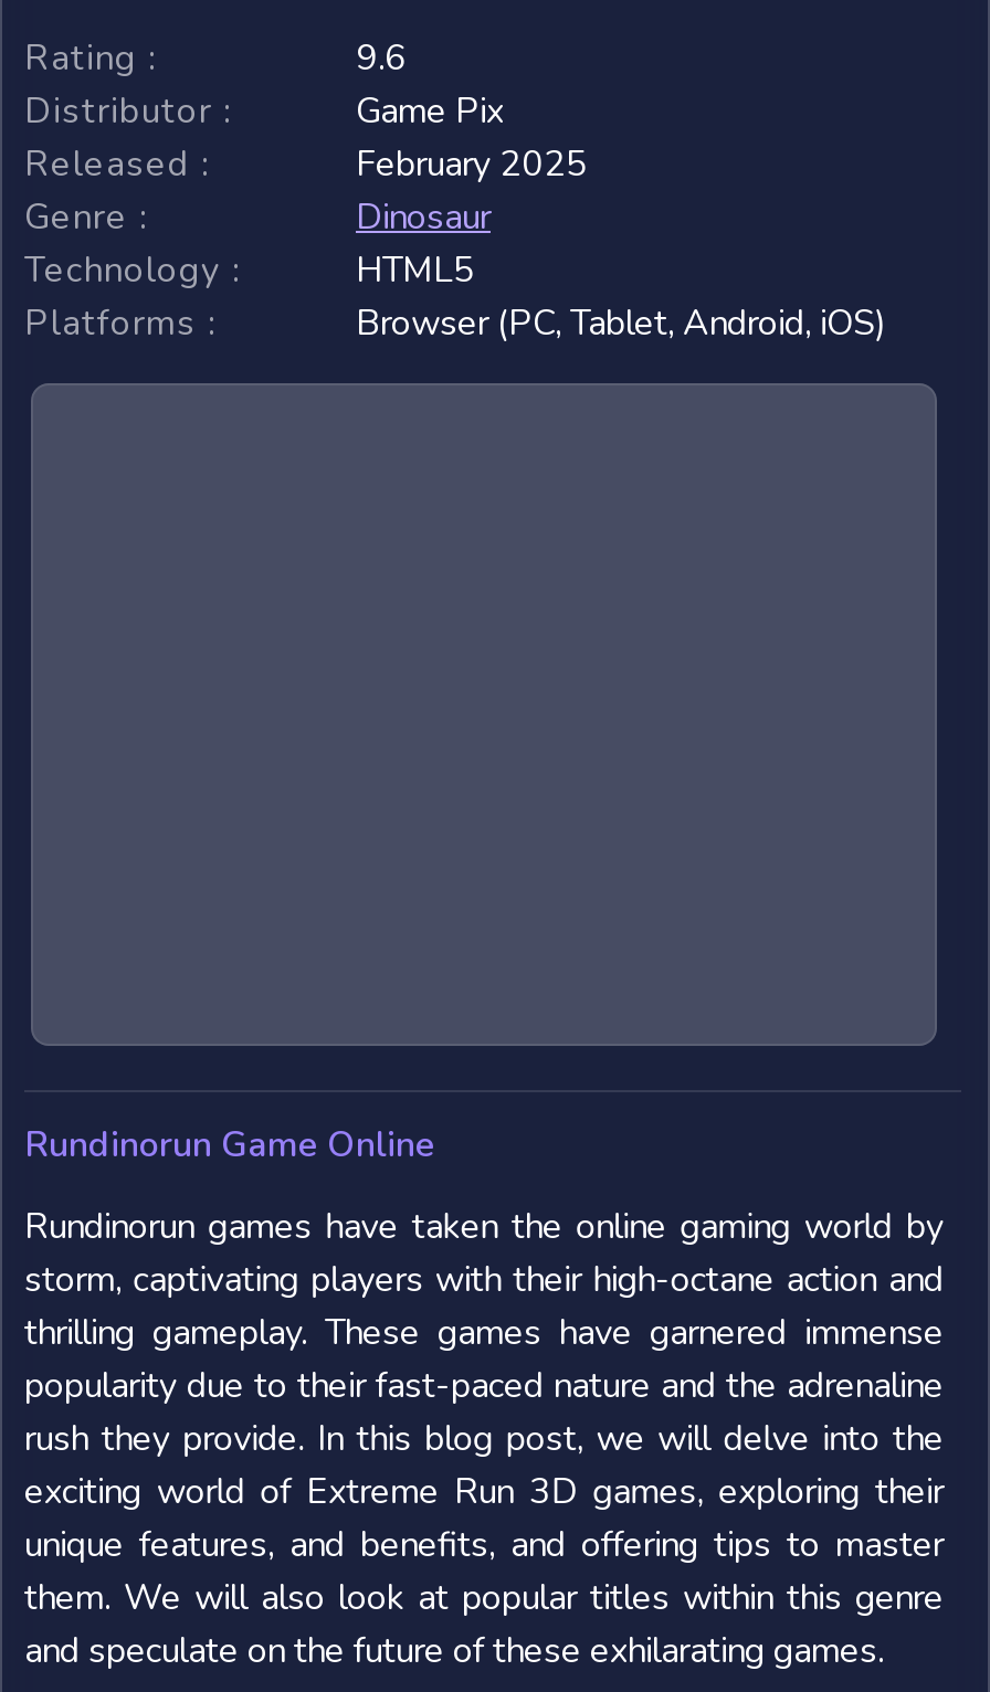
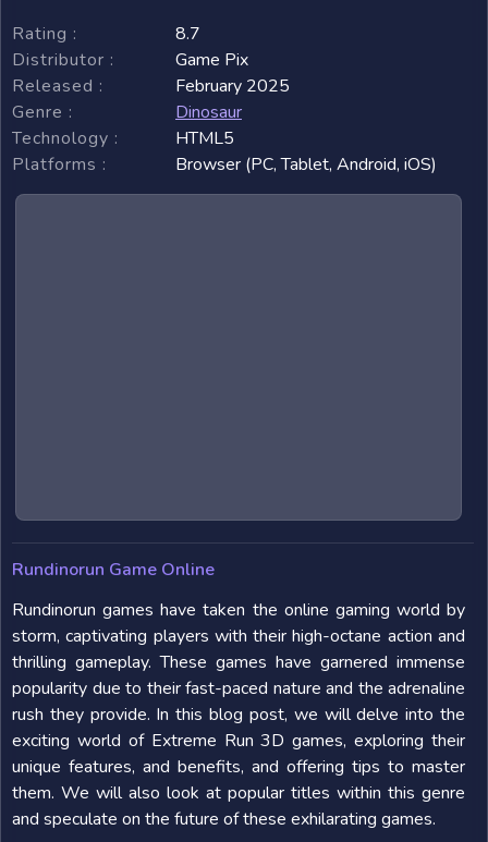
- 9.6
+ 8.7
